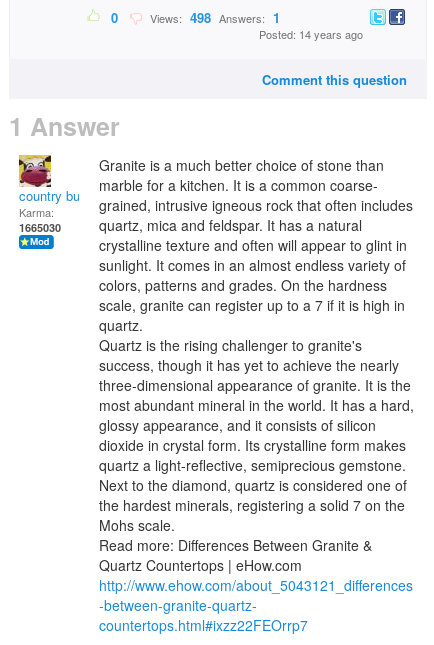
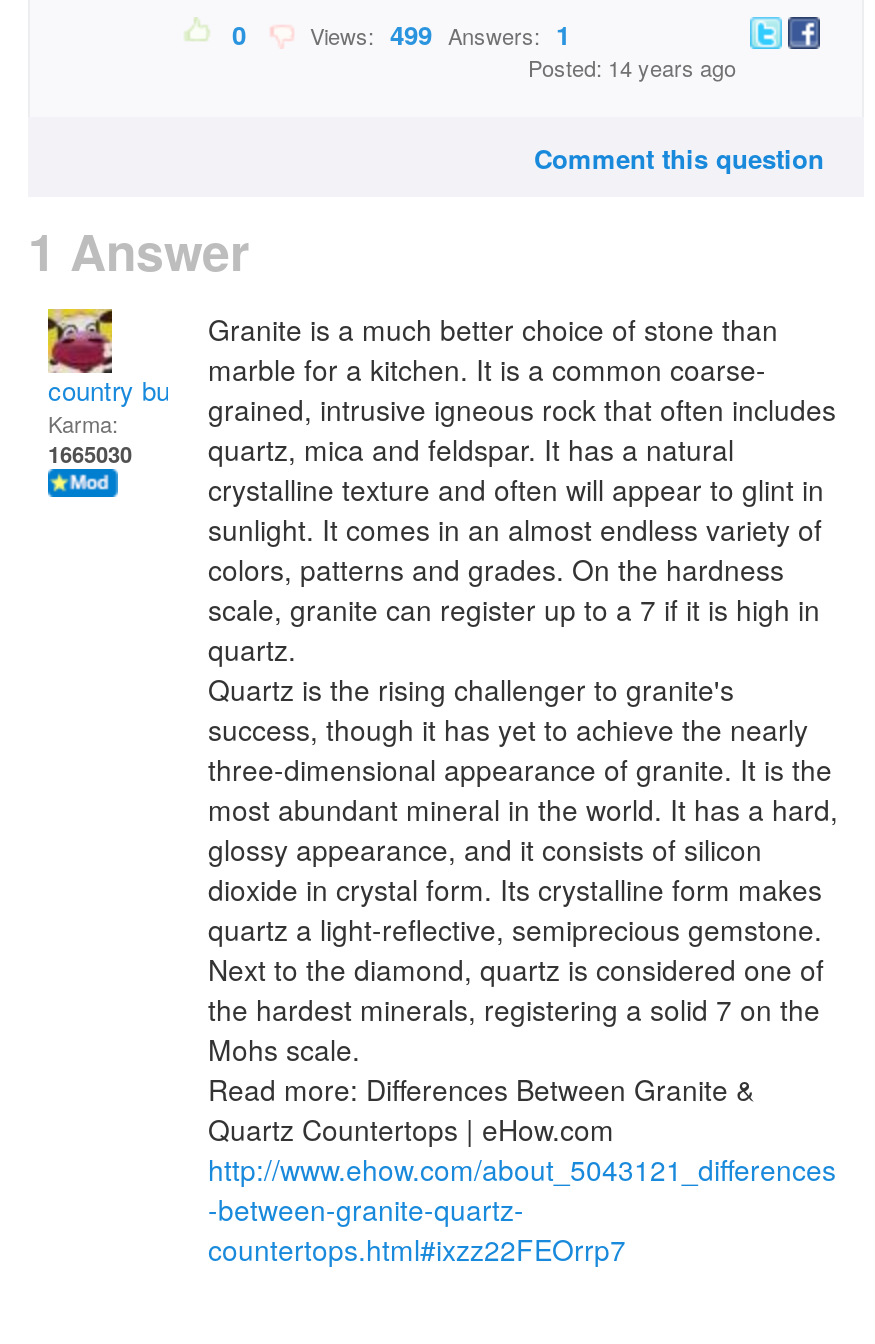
- Views: 498 Answers: 1
+ Views: 499 Answers: 1
